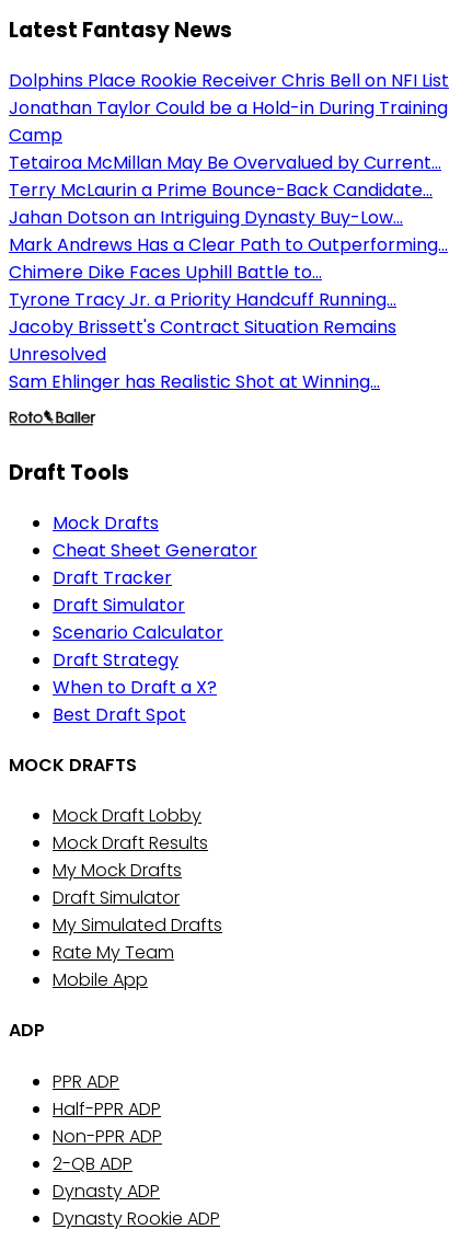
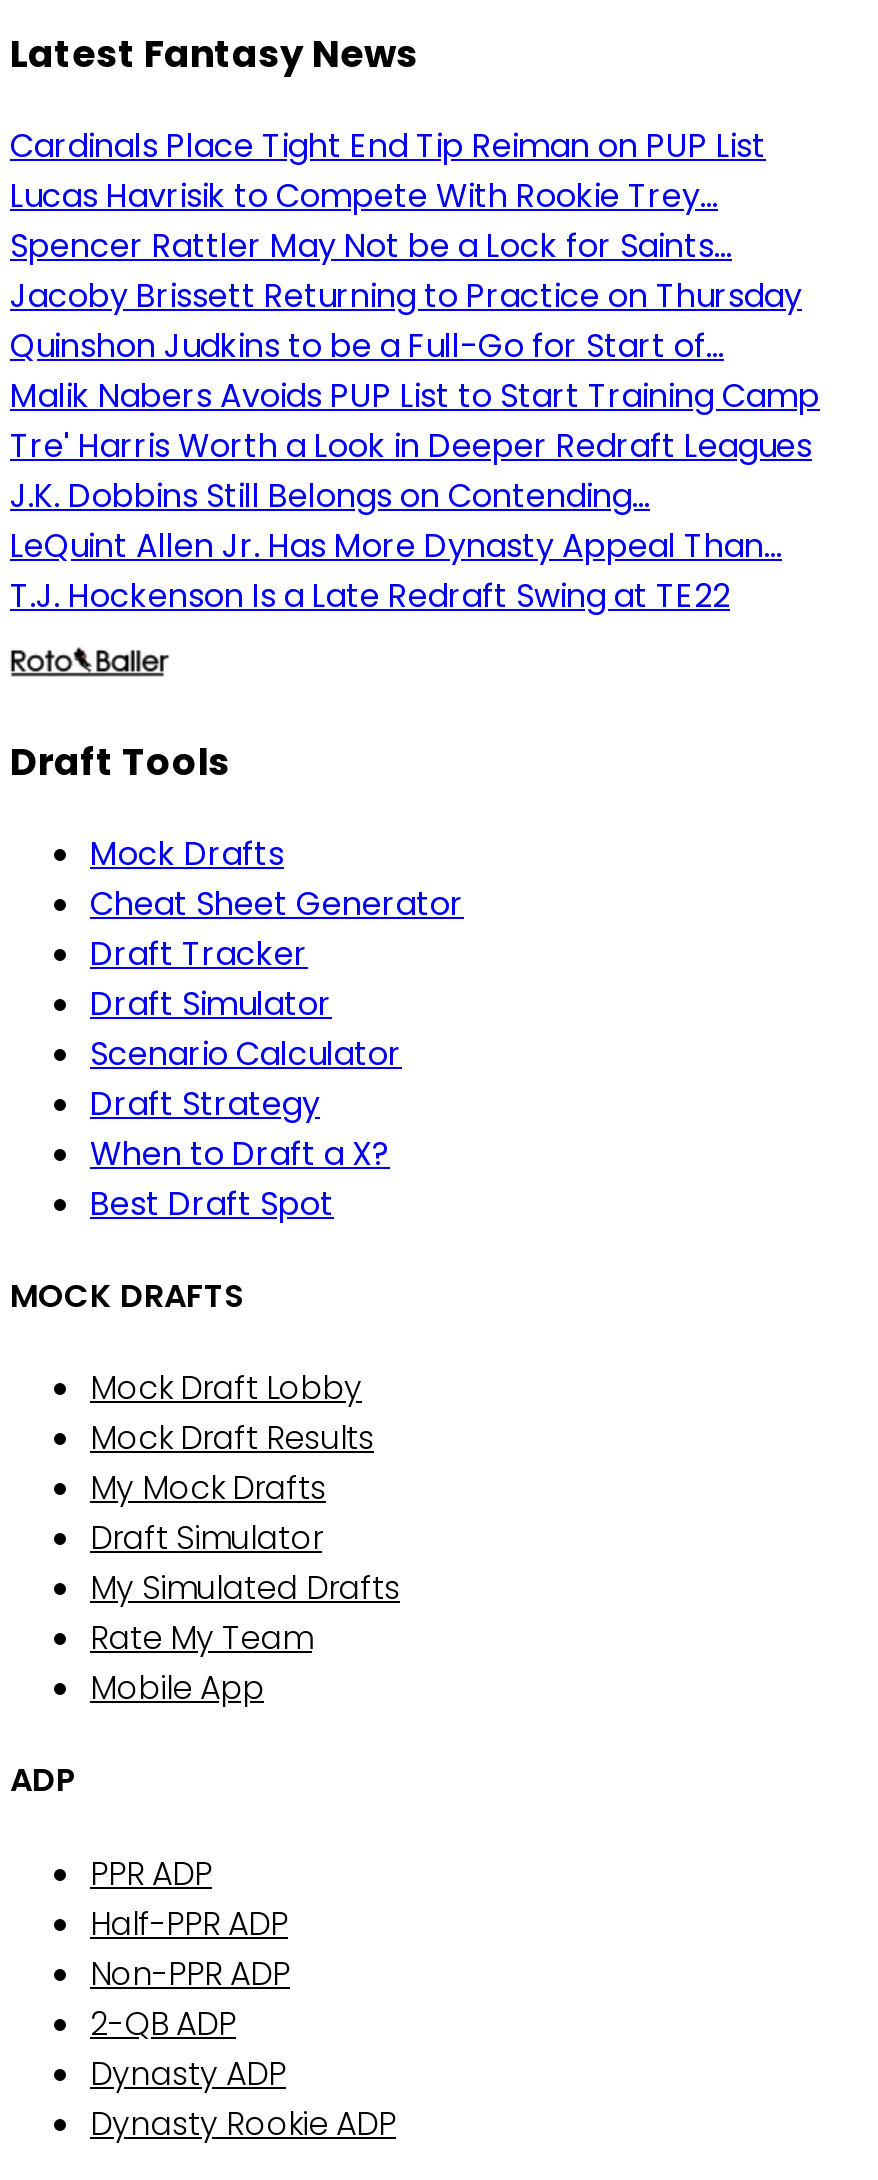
- Dolphins Place Rookie Receiver Chris Bell on NFI List
- Jonathan Taylor Could be a Hold-in During Training
- Camp
- Tetairoa McMillan May Be Overvalued by Current...
- Terry McLaurin a Prime Bounce-Back Candidate...
- Jahan Dotson an Intriguing Dynasty Buy-Low...
- Mark Andrews Has a Clear Path to Outperforming...
- Chimere Dike Faces Uphill Battle to...
- Tyrone Tracy Jr. a Priority Handcuff Running...
- Jacoby Brissett's Contract Situation Remains
- Unresolved
- Sam Ehlinger has Realistic Shot at Winning...
+ Cardinals Place Tight End Tip Reiman on PUP List
+ Lucas Havrisik to Compete With Rookie Trey...
+ Spencer Rattler May Not be a Lock for Saints...
+ Jacoby Brissett Returning to Practice on Thursday
+ Quinshon Judkins to be a Full-Go for Start of...
+ Malik Nabers Avoids PUP List to Start Training Camp
+ Tre' Harris Worth a Look in Deeper Redraft Leagues
+ J.K. Dobbins Still Belongs on Contending...
+ LeQuint Allen Jr. Has More Dynasty Appeal Than...
+ T.J. Hockenson Is a Late Redraft Swing at TE22
